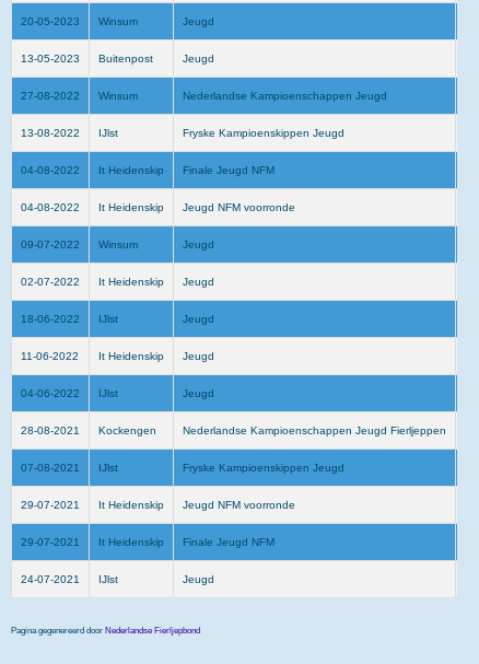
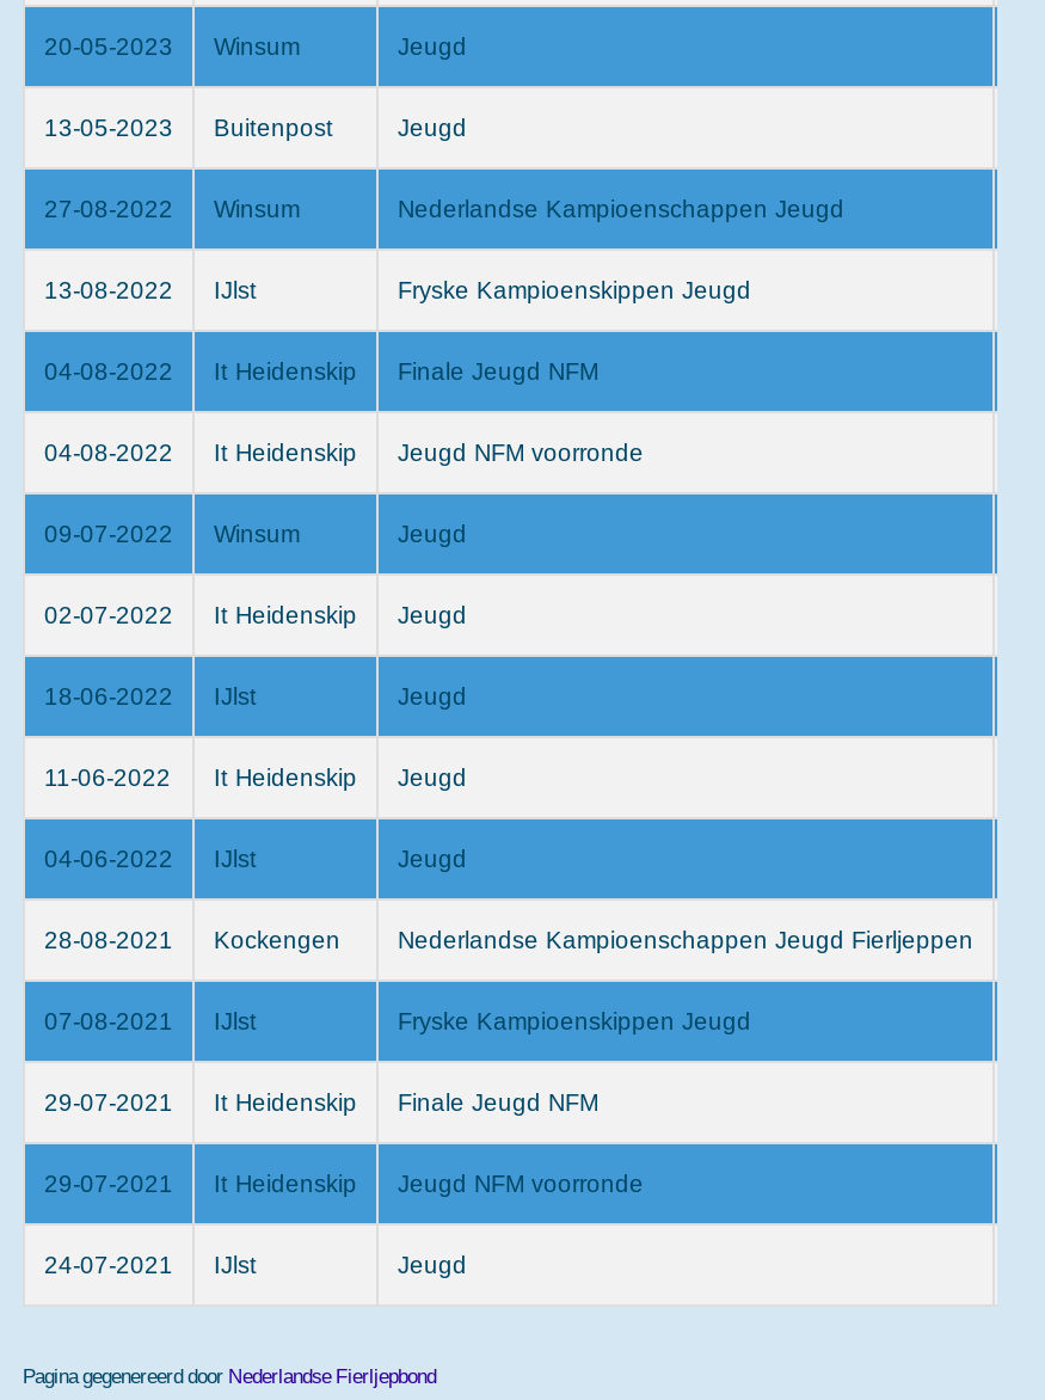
- Jeugd NFM voorronde
+ Finale Jeugd NFM

- Finale Jeugd NFM
+ Jeugd NFM voorronde
